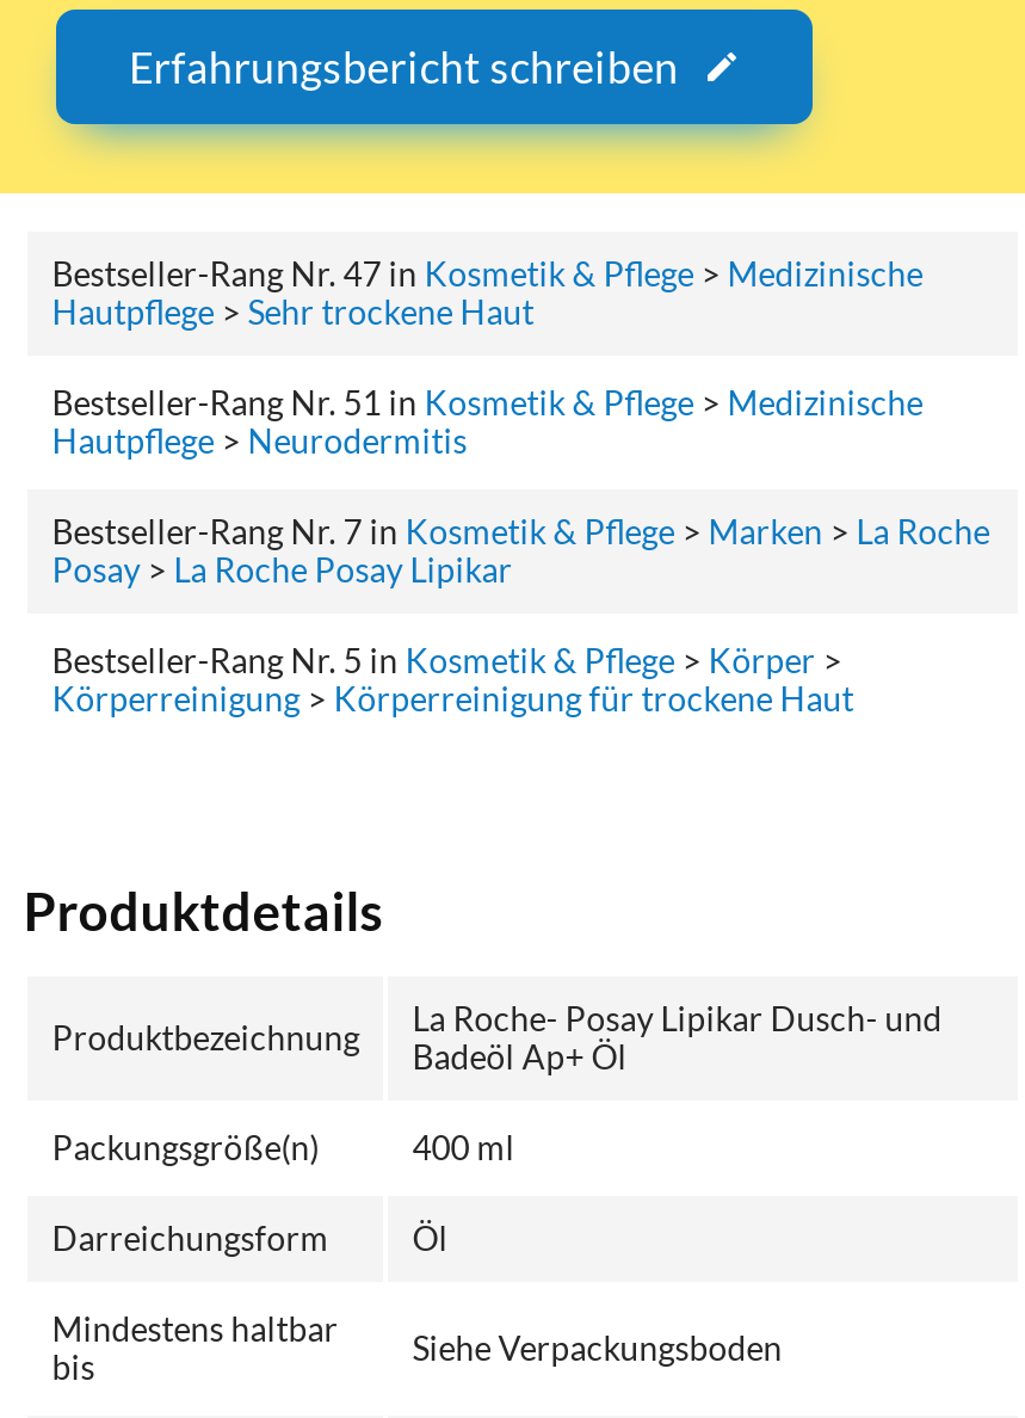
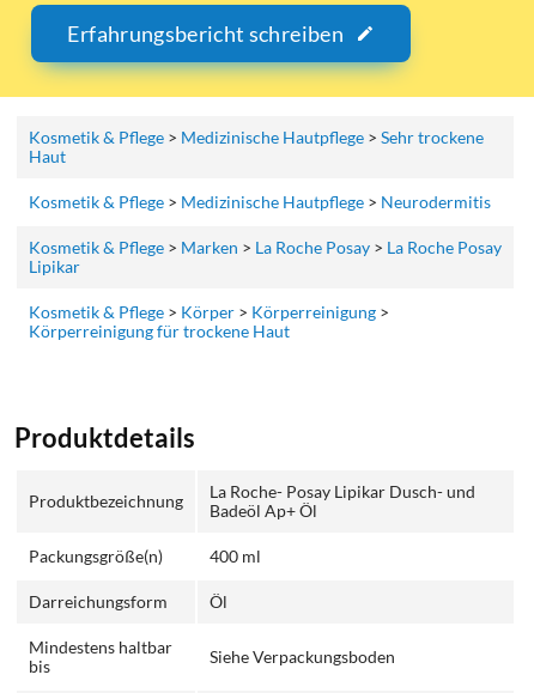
- Bestseller-Rang Nr. 47 in Kosmetik & Pflege > Medizinische
- Hautpflege > Sehr trockene Haut
+ Kosmetik & Pflege > Medizinische Hautpflege > Sehr trockene
+ Haut

- Bestseller-Rang Nr. 51 in Kosmetik & Pflege > Medizinische
- Hautpflege > Neurodermitis
+ Kosmetik & Pflege > Medizinische Hautpflege > Neurodermitis

- Bestseller-Rang Nr. 7 in Kosmetik & Pflege > Marken > La Roche
- Posay > La Roche Posay Lipikar
+ Kosmetik & Pflege > Marken > La Roche Posay > La Roche Posay
+ Lipikar

- Bestseller-Rang Nr. 5 in Kosmetik & Pflege > Körper >
- Körperreinigung > Körperreinigung für trockene Haut
+ Kosmetik & Pflege > Körper > Körperreinigung >
+ Körperreinigung für trockene Haut
